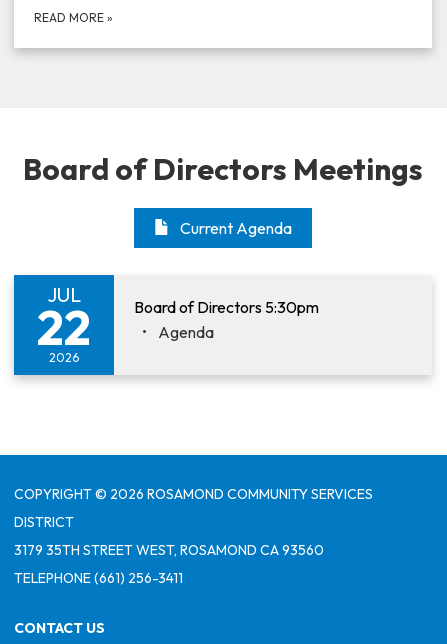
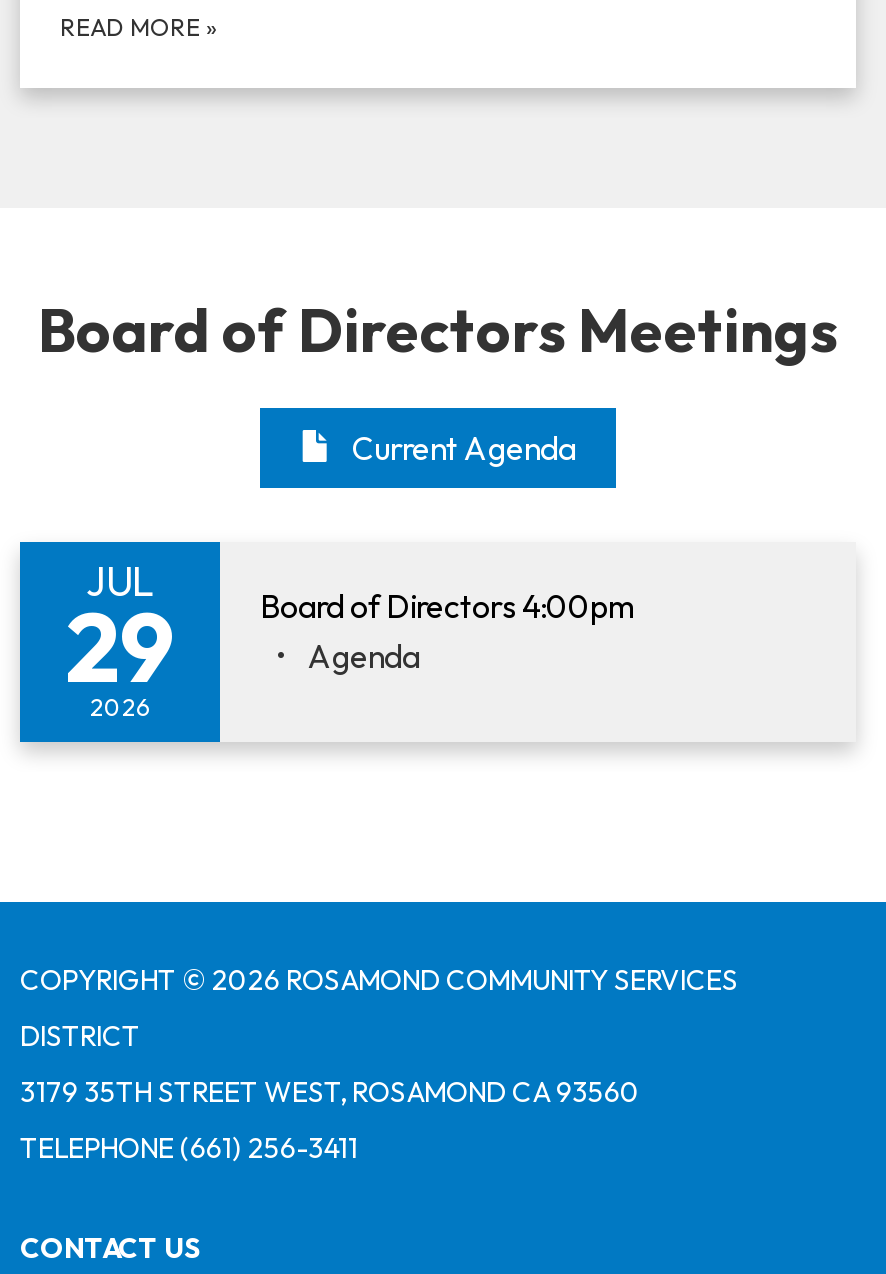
- 22
+ 29

- Board of Directors 5:30pm
+ Board of Directors 4:00pm
